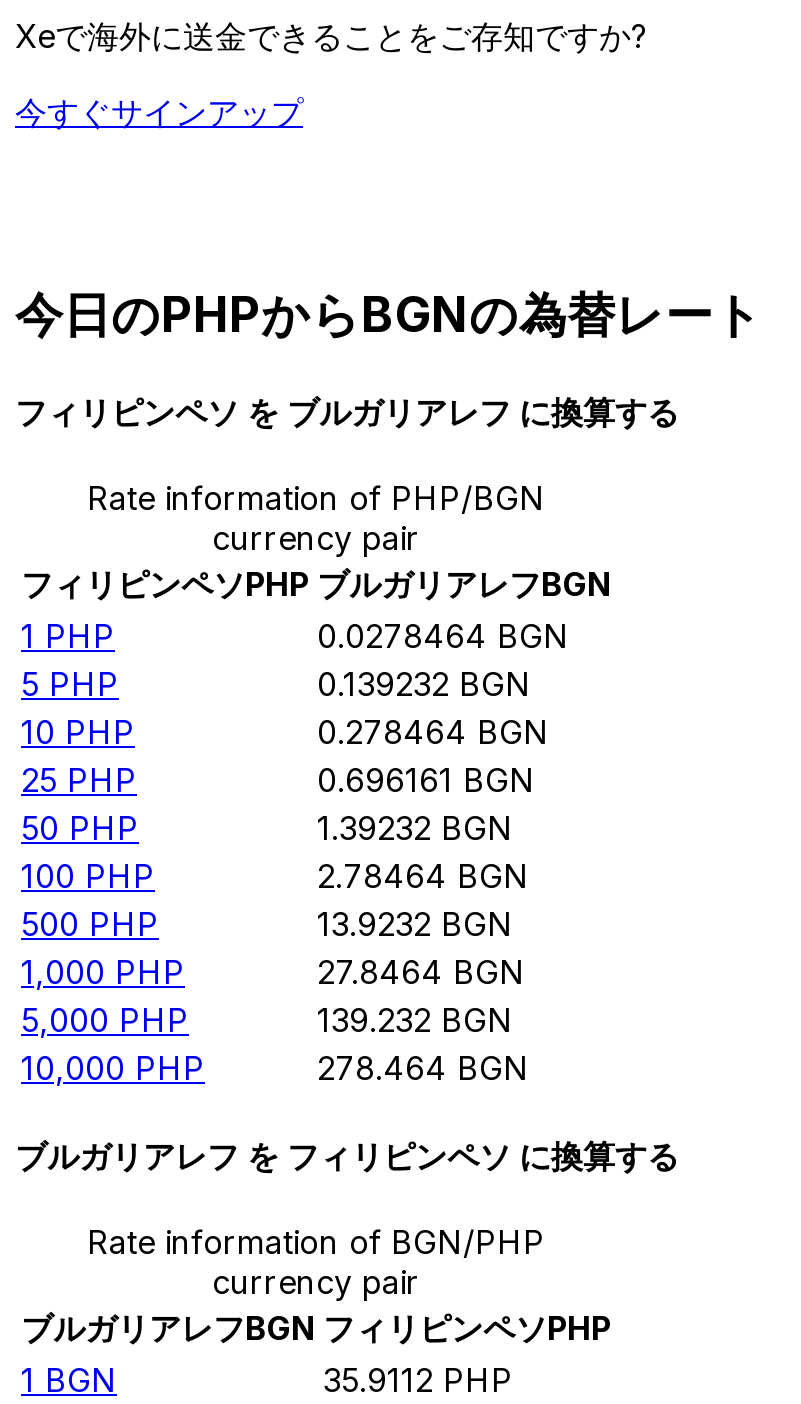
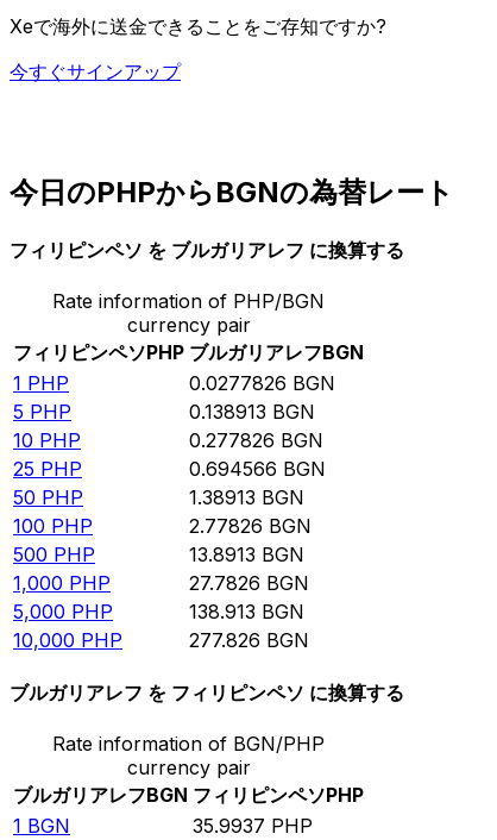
- 0.0278464 BGN
+ 0.0277826 BGN

- 0.139232 BGN
+ 0.138913 BGN

- 0.278464 BGN
+ 0.277826 BGN

- 0.696161 BGN
+ 0.694566 BGN

- 1.39232 BGN
+ 1.38913 BGN

- 2.78464 BGN
+ 2.77826 BGN

- 13.9232 BGN
+ 13.8913 BGN

- 27.8464 BGN
+ 27.7826 BGN

- 139.232 BGN
+ 138.913 BGN

- 278.464 BGN
+ 277.826 BGN

- 35.9112 PHP
+ 35.9937 PHP
